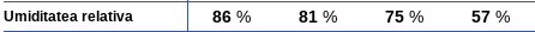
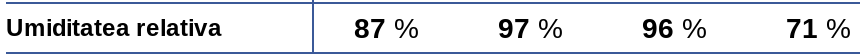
- 86%
+ 87%

- 81%
+ 97%

- 75%
+ 96%

- 57%
+ 71%
